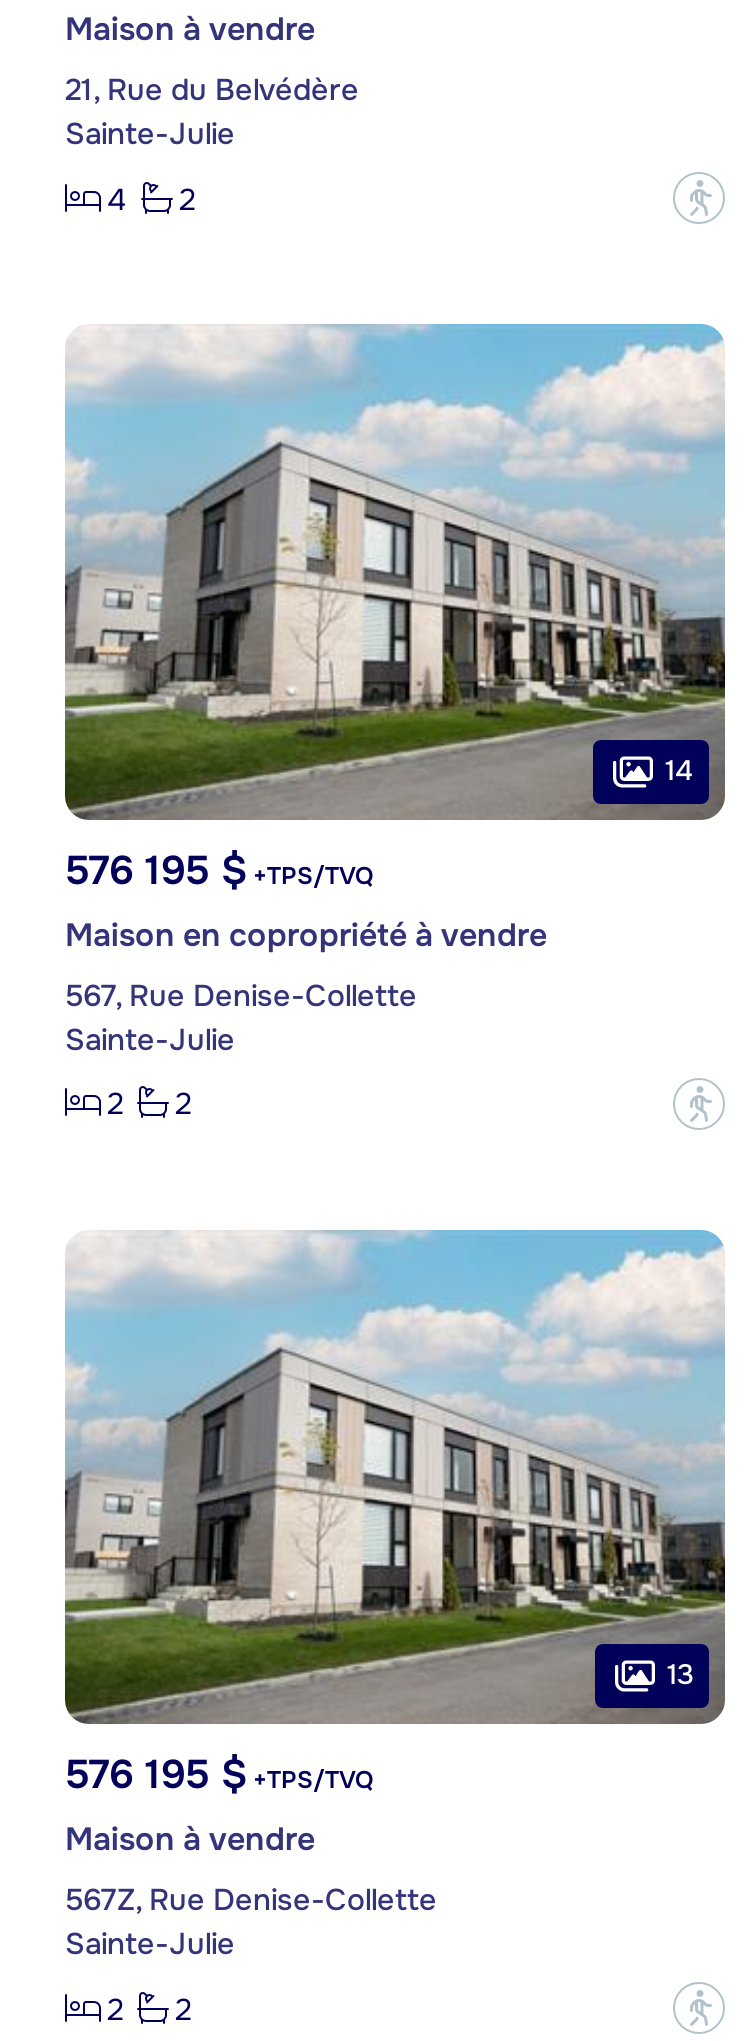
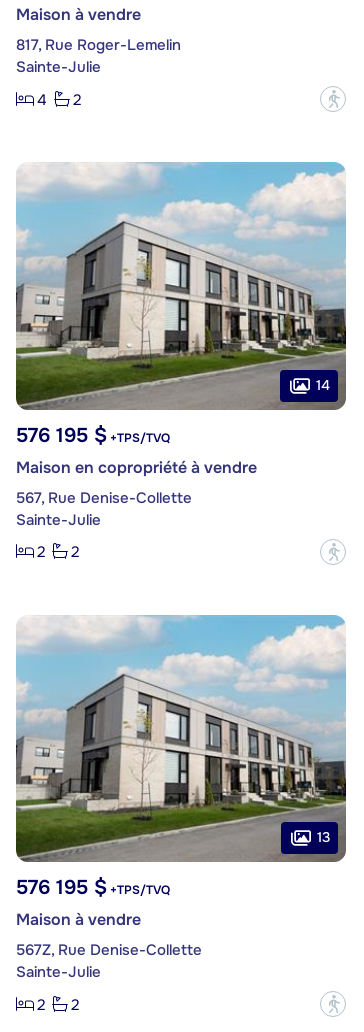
- 21, Rue du Belvédère
+ 817, Rue Roger-Lemelin
